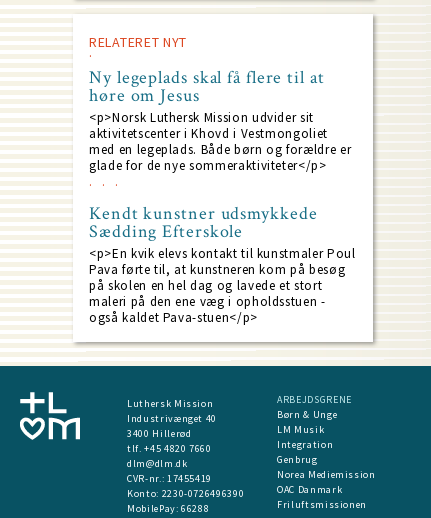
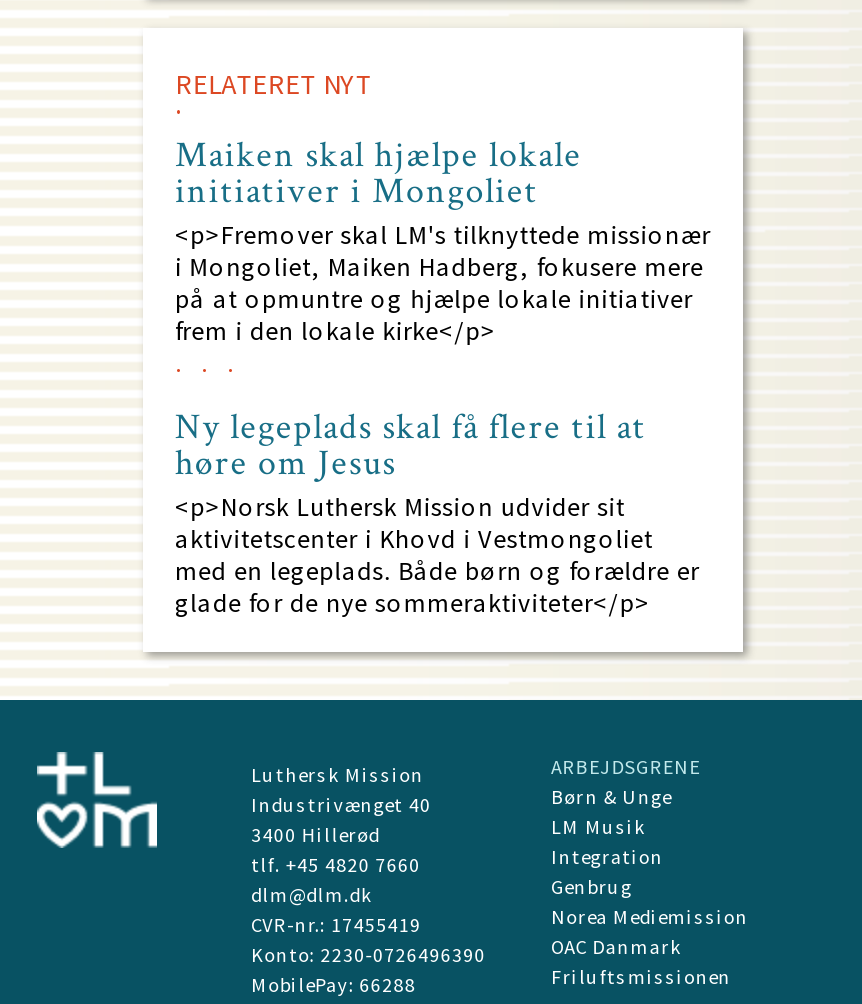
+ Maiken skal hjælpe lokale
+ initiativer i Mongoliet
+ <p>Fremover skal LM's tilknyttede missionær
+ i Mongoliet, Maiken Hadberg, fokusere mere
+ på at opmuntre og hjælpe lokale initiativer
+ frem i den lokale kirke</p>

moved down: Ny legeplads skal få flere til at | høre om Jesus | <p>Norsk Luthersk Mission udvider sit | aktivitetscenter i Khovd i Vestmongoliet | med en legeplads. Både børn og forældre er | glade for de nye sommeraktiviteter</p>

- Kendt kunstner udsmykkede
- Sædding Efterskole
- <p>En kvik elevs kontakt til kunstmaler Poul
- Pava førte til, at kunstneren kom på besøg
- på skolen en hel dag og lavede et stort
- maleri på den ene væg i opholdsstuen -
- også kaldet Pava-stuen</p>
